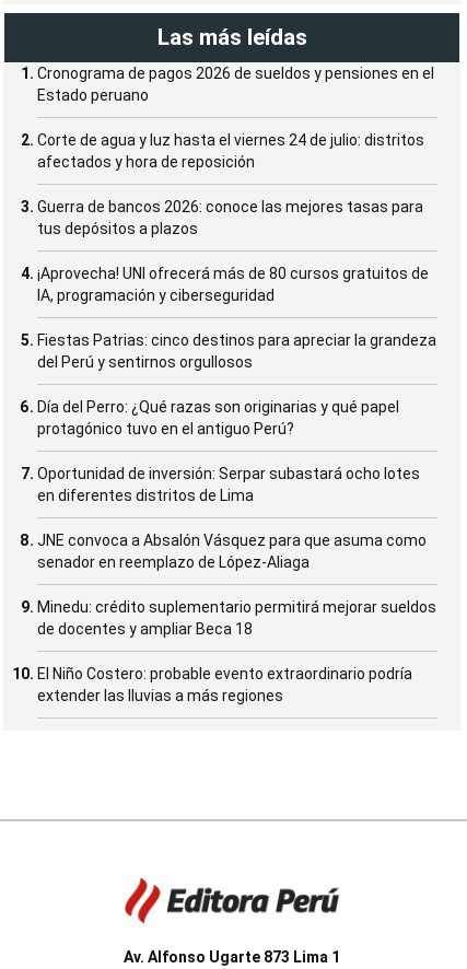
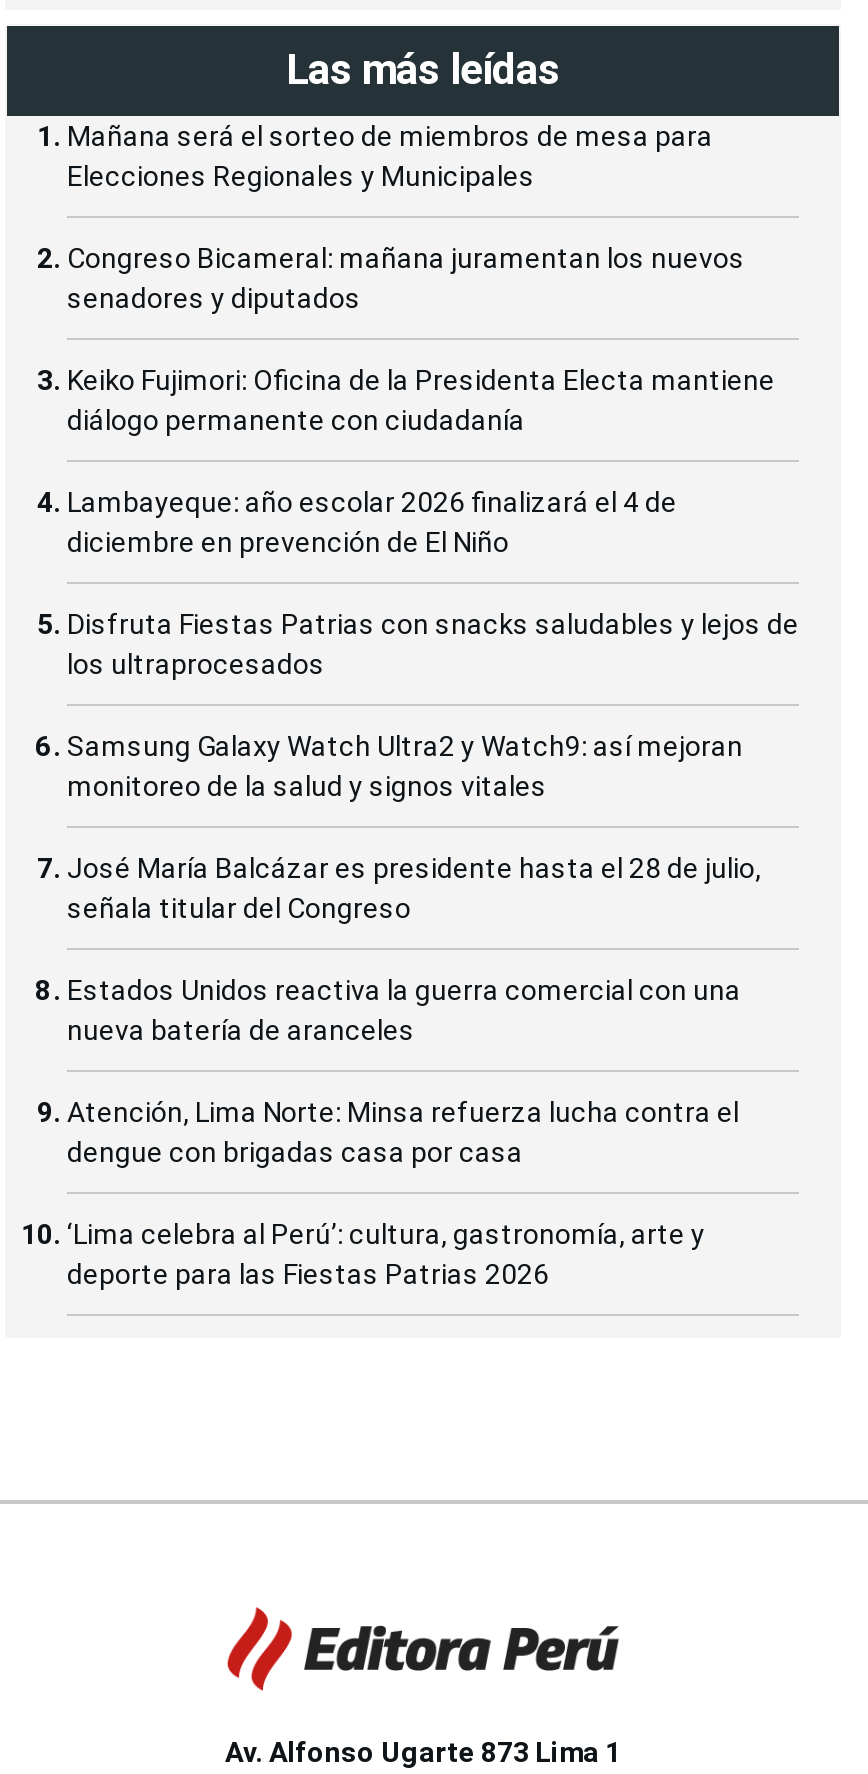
- Cronograma de pagos 2026 de sueldos y pensiones en el
- Estado peruano
+ Mañana será el sorteo de miembros de mesa para
+ Elecciones Regionales y Municipales

- Corte de agua y luz hasta el viernes 24 de julio: distritos
- afectados y hora de reposición
+ Congreso Bicameral: mañana juramentan los nuevos
+ senadores y diputados

- Guerra de bancos 2026: conoce las mejores tasas para
- tus depósitos a plazos
+ Keiko Fujimori: Oficina de la Presidenta Electa mantiene
+ diálogo permanente con ciudadanía

- ¡Aprovecha! UNI ofrecerá más de 80 cursos gratuitos de
- IA, programación y ciberseguridad
+ Lambayeque: año escolar 2026 finalizará el 4 de
+ diciembre en prevención de El Niño

- Fiestas Patrias: cinco destinos para apreciar la grandeza
- del Perú y sentirnos orgullosos
+ Disfruta Fiestas Patrias con snacks saludables y lejos de
+ los ultraprocesados

- Día del Perro: ¿Qué razas son originarias y qué papel
- protagónico tuvo en el antiguo Perú?
+ Samsung Galaxy Watch Ultra2 y Watch9: así mejoran
+ monitoreo de la salud y signos vitales

- Oportunidad de inversión: Serpar subastará ocho lotes
- en diferentes distritos de Lima
+ José María Balcázar es presidente hasta el 28 de julio,
+ señala titular del Congreso

- JNE convoca a Absalón Vásquez para que asuma como
- senador en reemplazo de López-Aliaga
+ Estados Unidos reactiva la guerra comercial con una
+ nueva batería de aranceles

- Minedu: crédito suplementario permitirá mejorar sueldos
- de docentes y ampliar Beca 18
+ Atención, Lima Norte: Minsa refuerza lucha contra el
+ dengue con brigadas casa por casa

- El Niño Costero: probable evento extraordinario podría
- extender las lluvias a más regiones
+ ‘Lima celebra al Perú’: cultura, gastronomía, arte y
+ deporte para las Fiestas Patrias 2026
